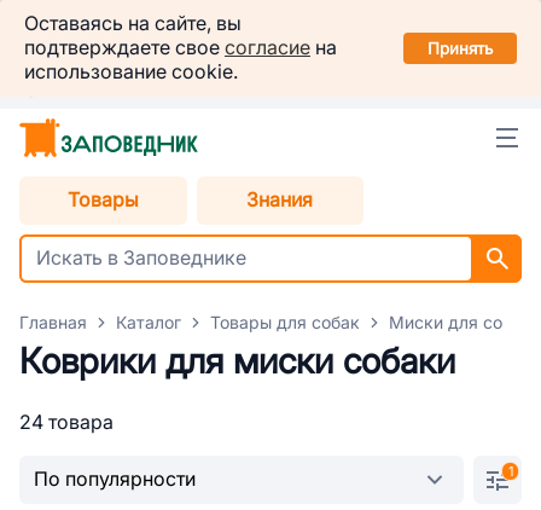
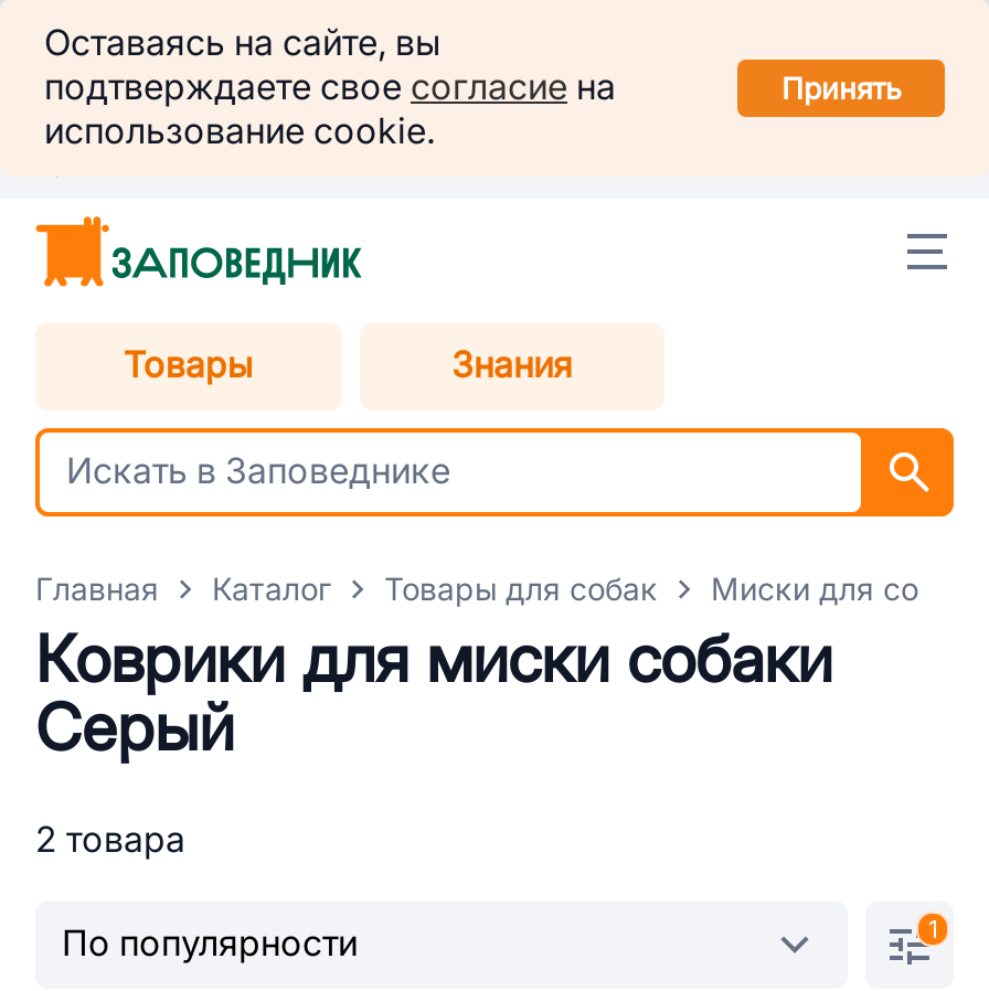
- 24 товара
+ Серый
+ 2 товара
